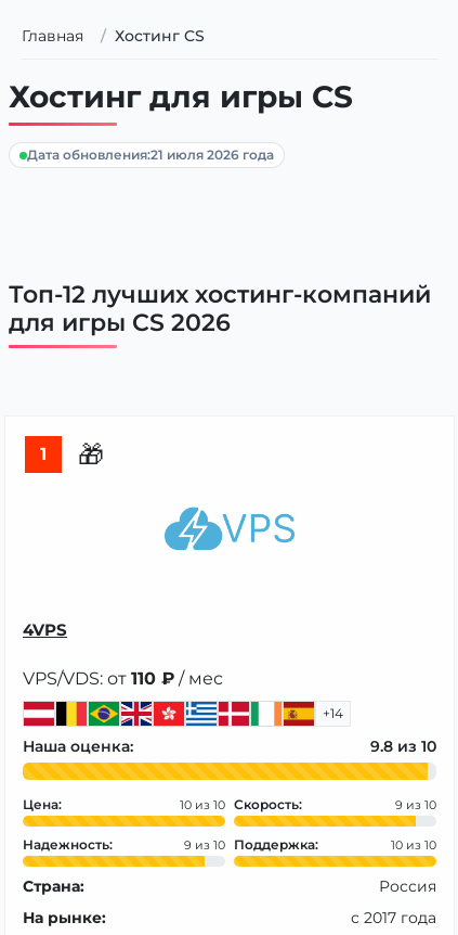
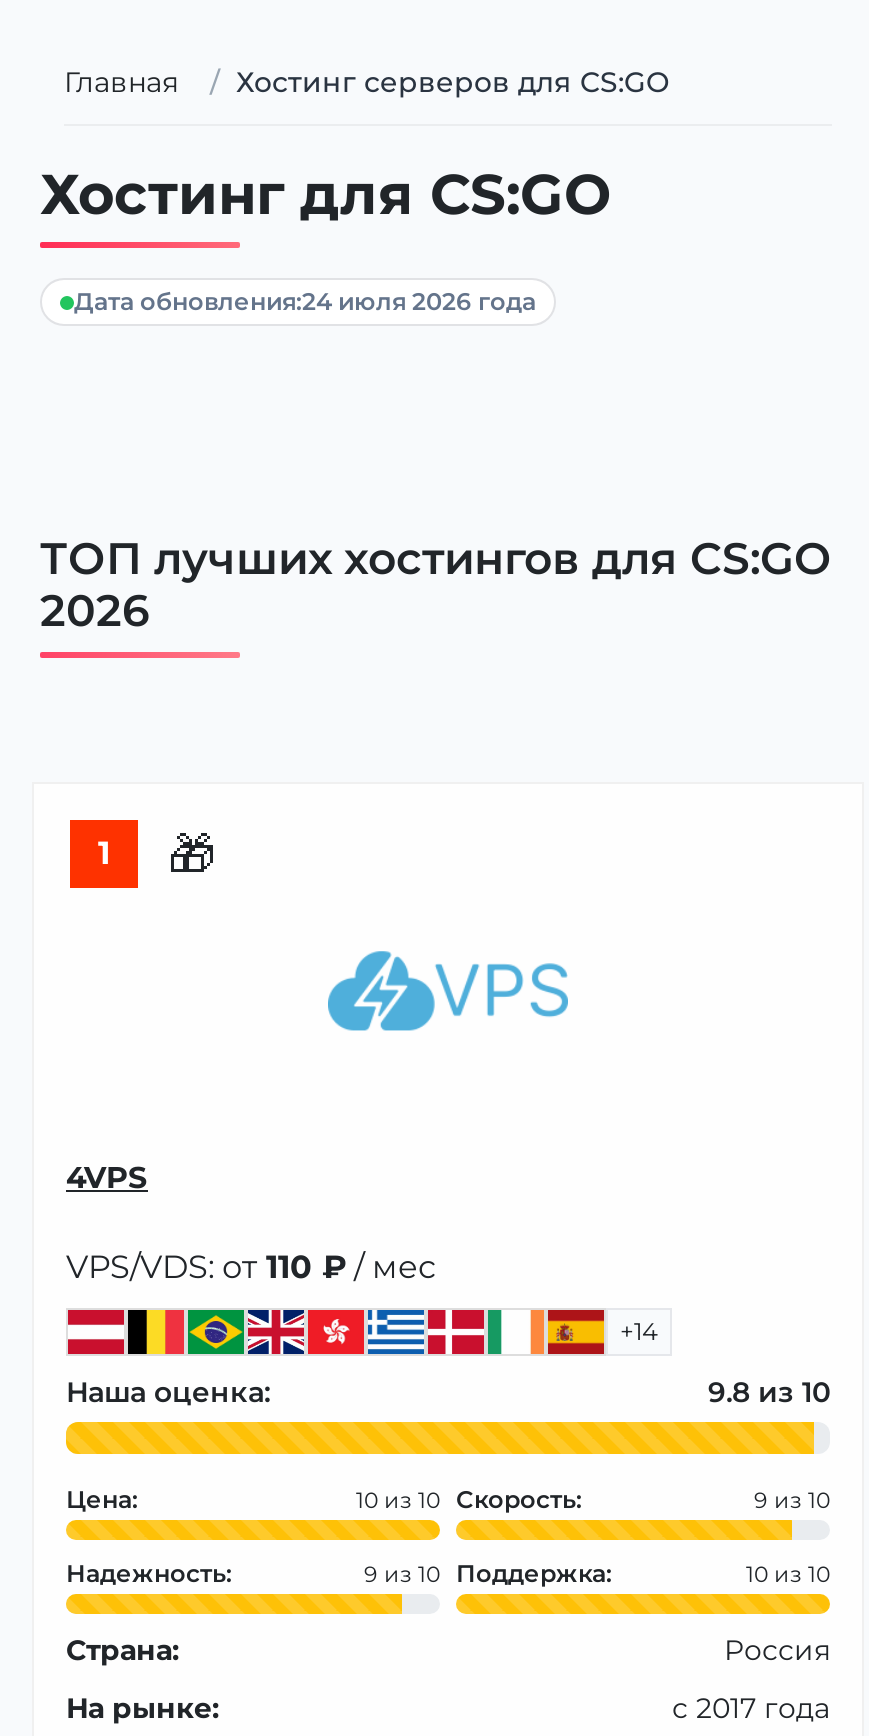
- Хостинг CS
- Хостинг для игры CS
- Дата обновления:21 июля 2026 года
+ Хостинг серверов для CS:GO
+ Хостинг для CS:GO
+ Дата обновления:24 июля 2026 года

- Топ-12 лучших хостинг-компаний
- для игры CS 2026
+ ТОП лучших хостингов для CS:GO
+ 2026
